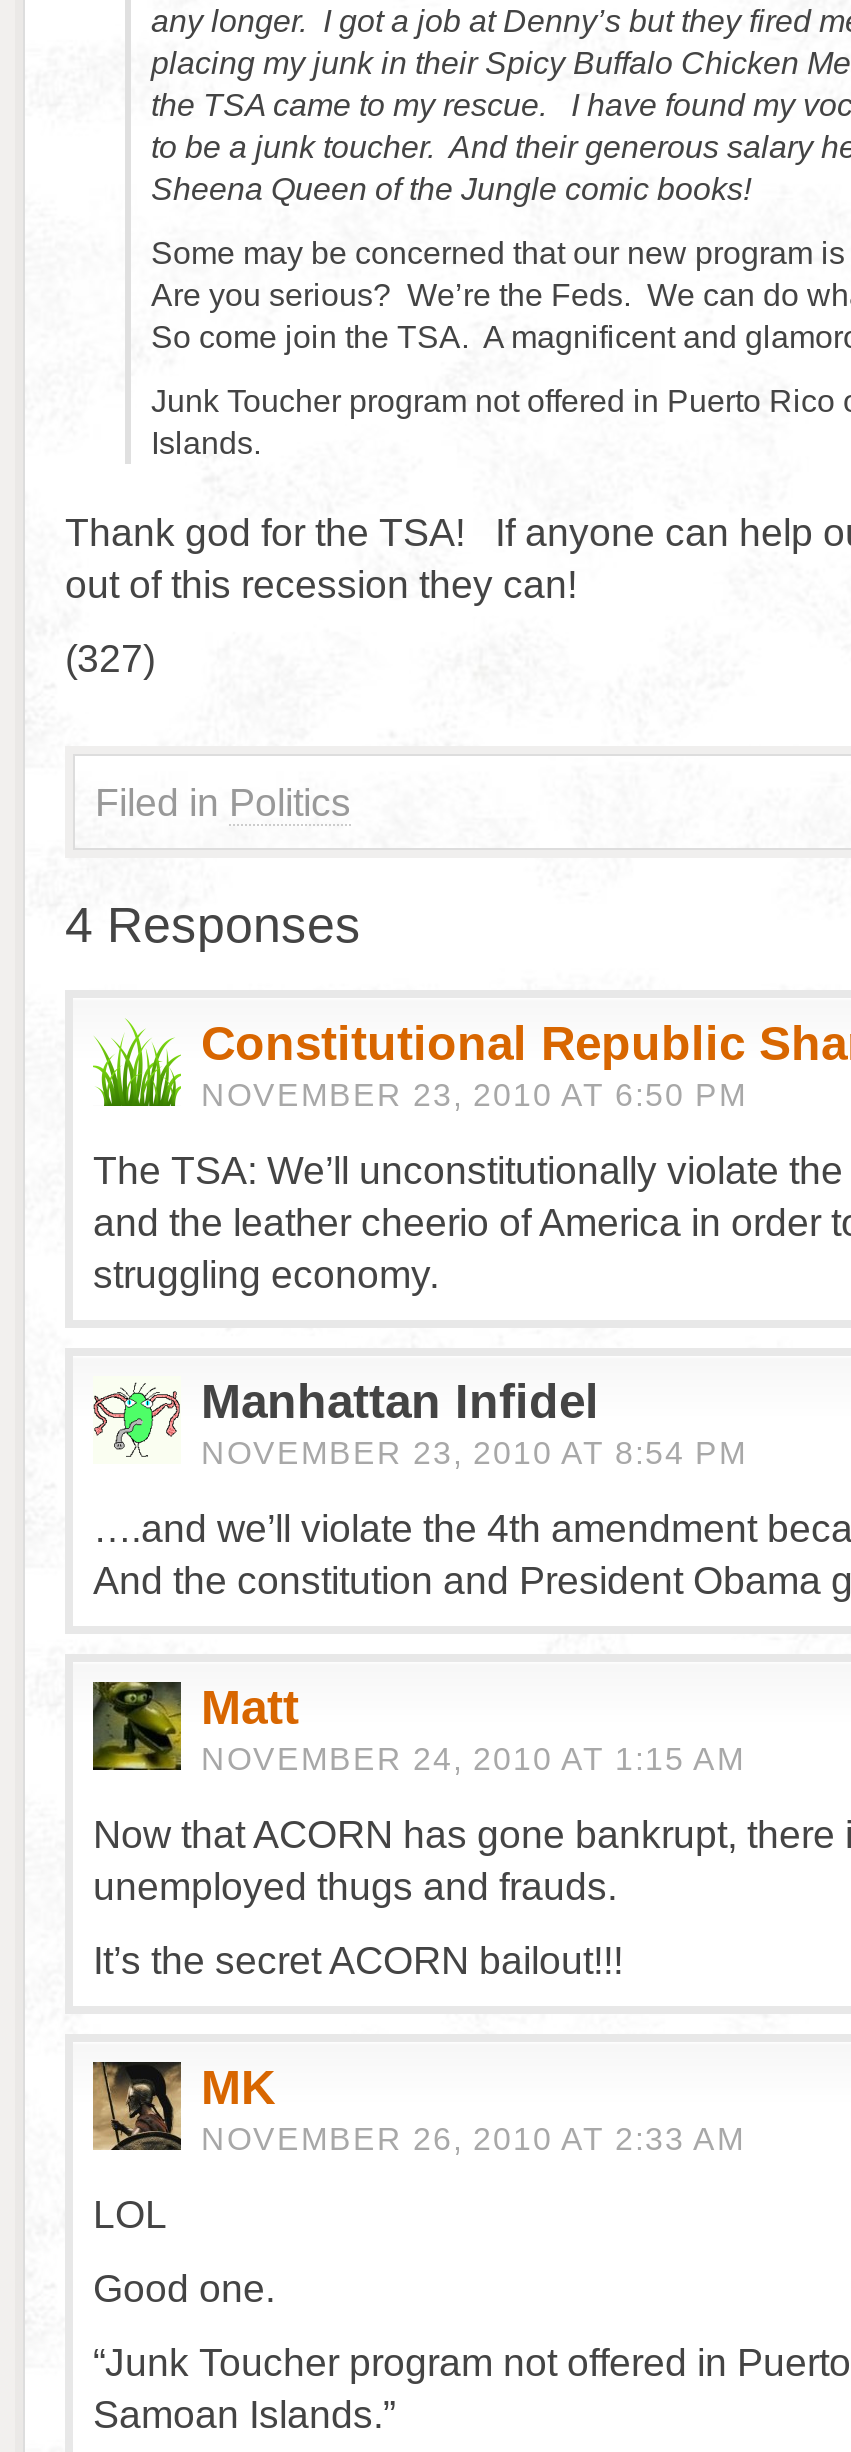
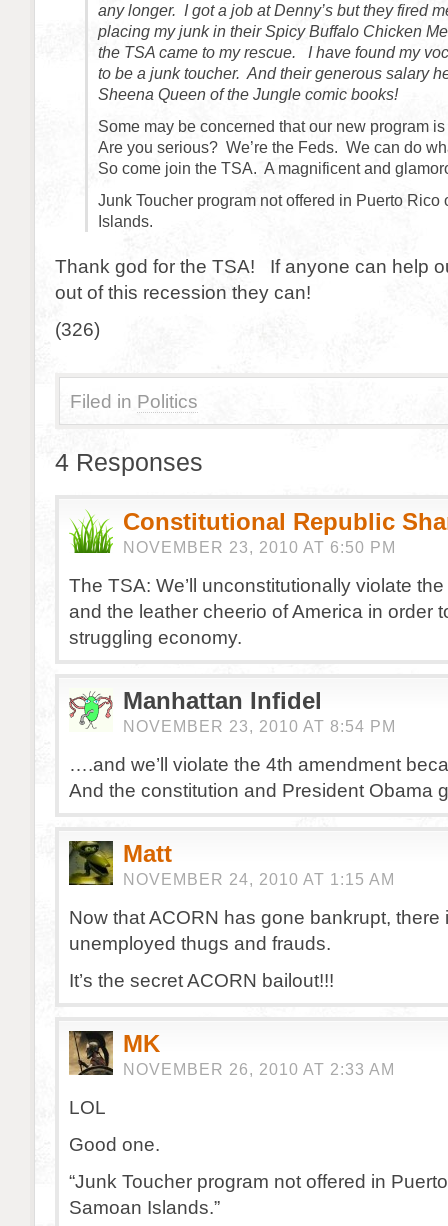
- (327)
+ (326)
